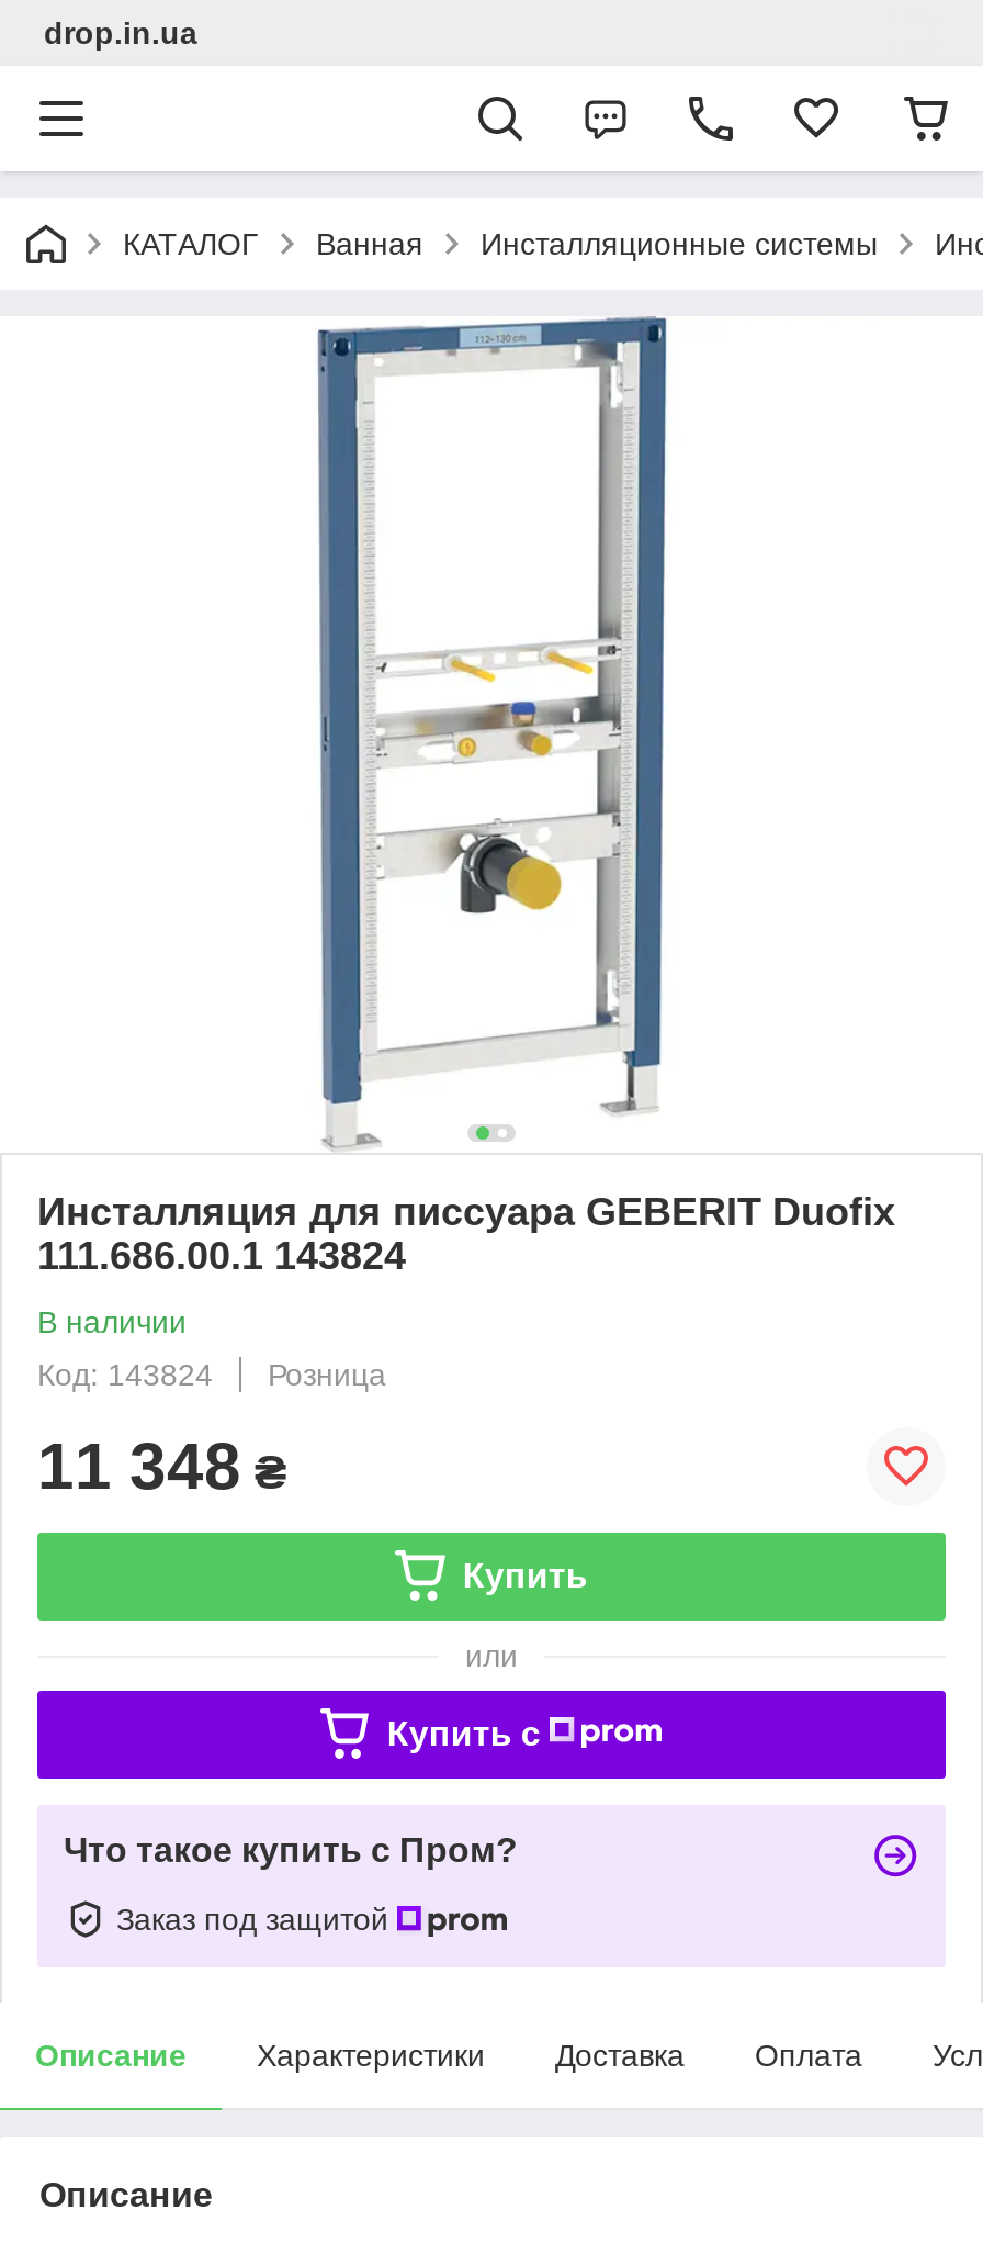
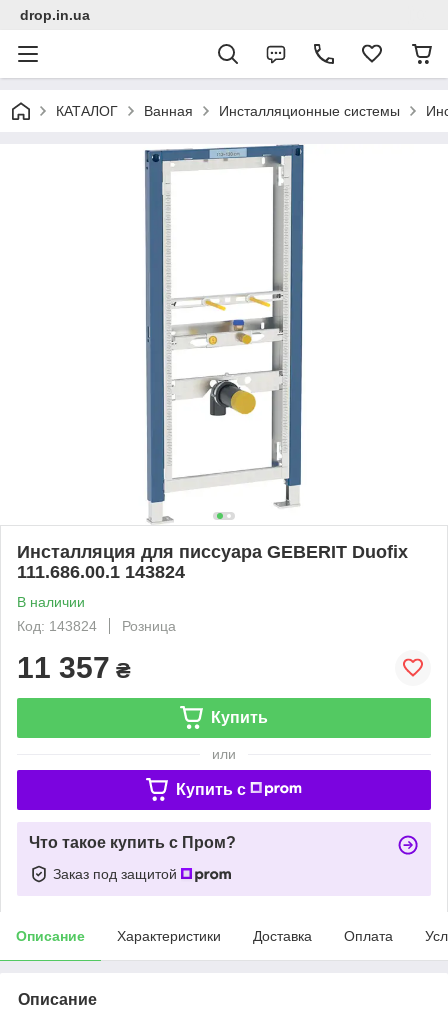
- 11 348 ₴
+ 11 357 ₴
